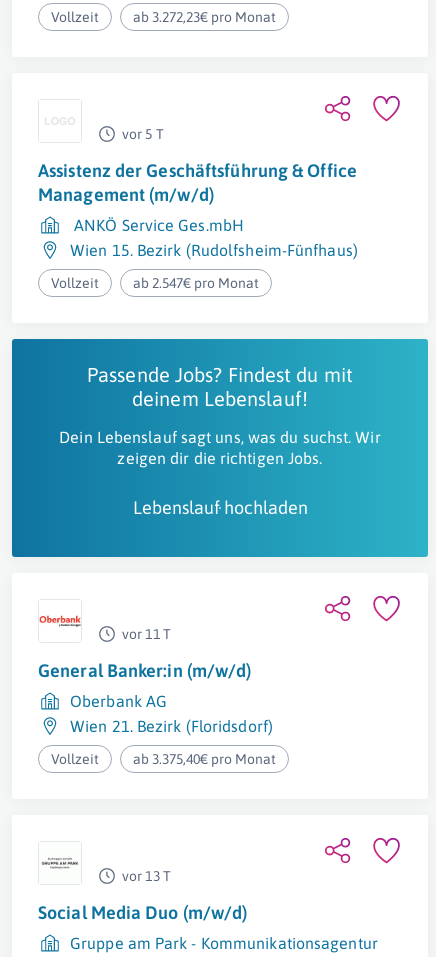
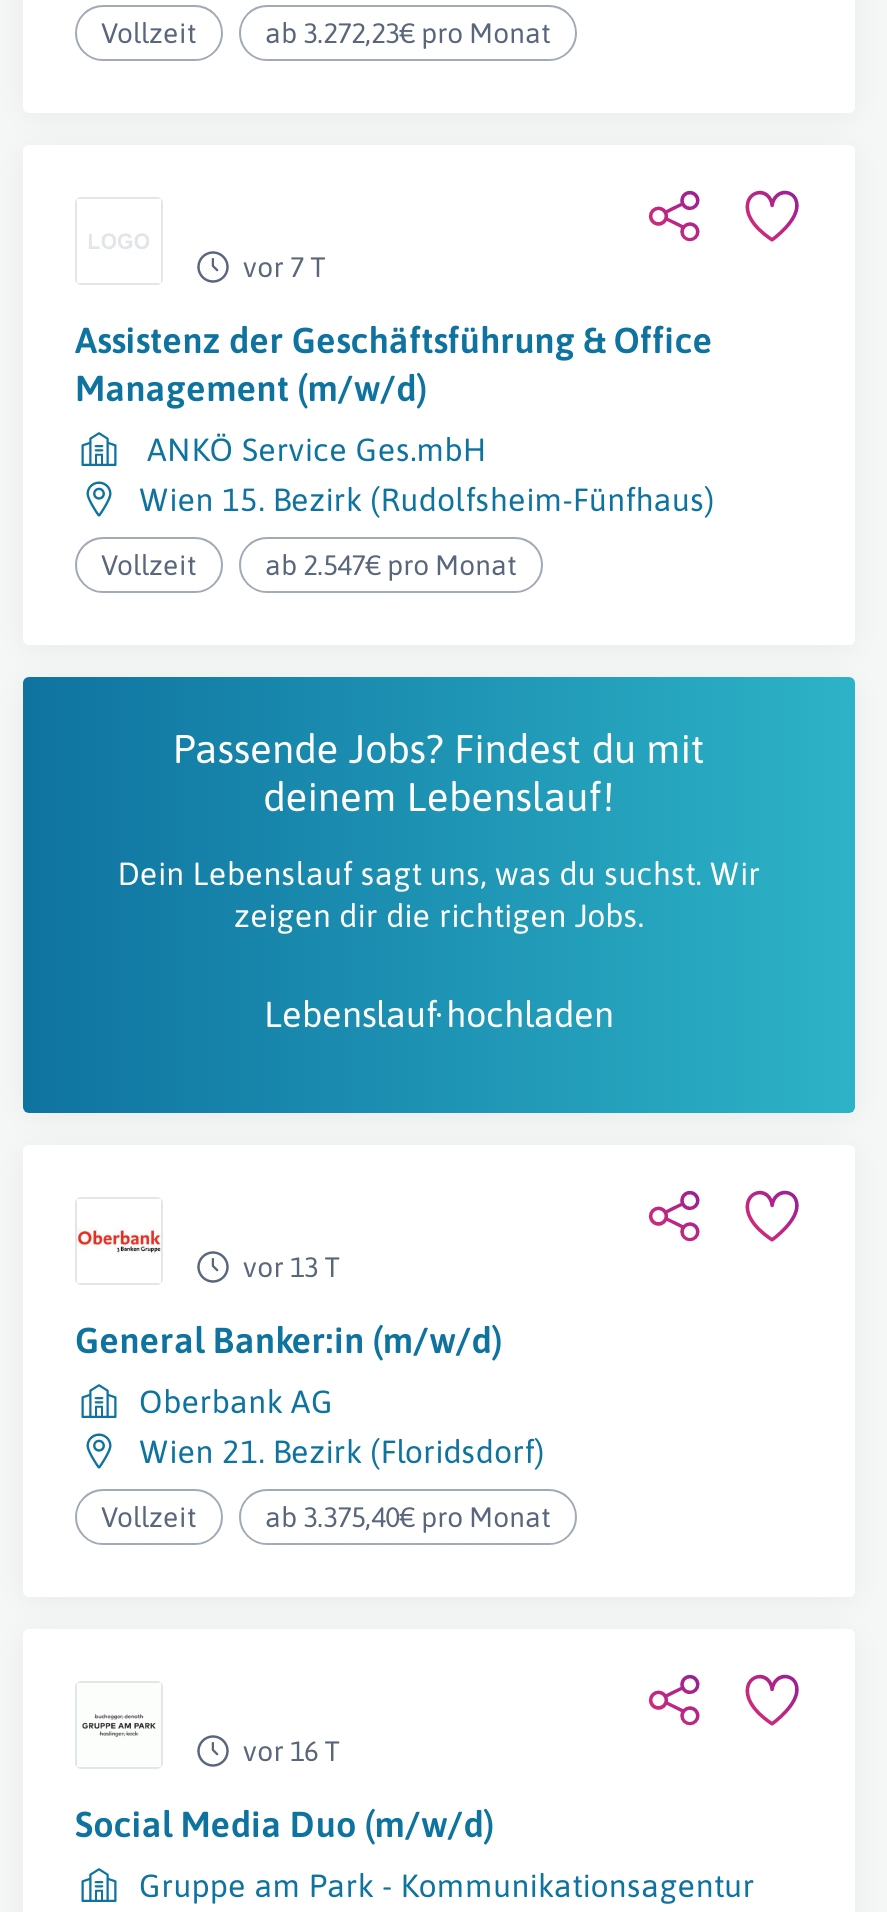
- vor 5 T
+ vor 7 T

- vor 11 T
+ vor 13 T

- vor 13 T
+ vor 16 T
